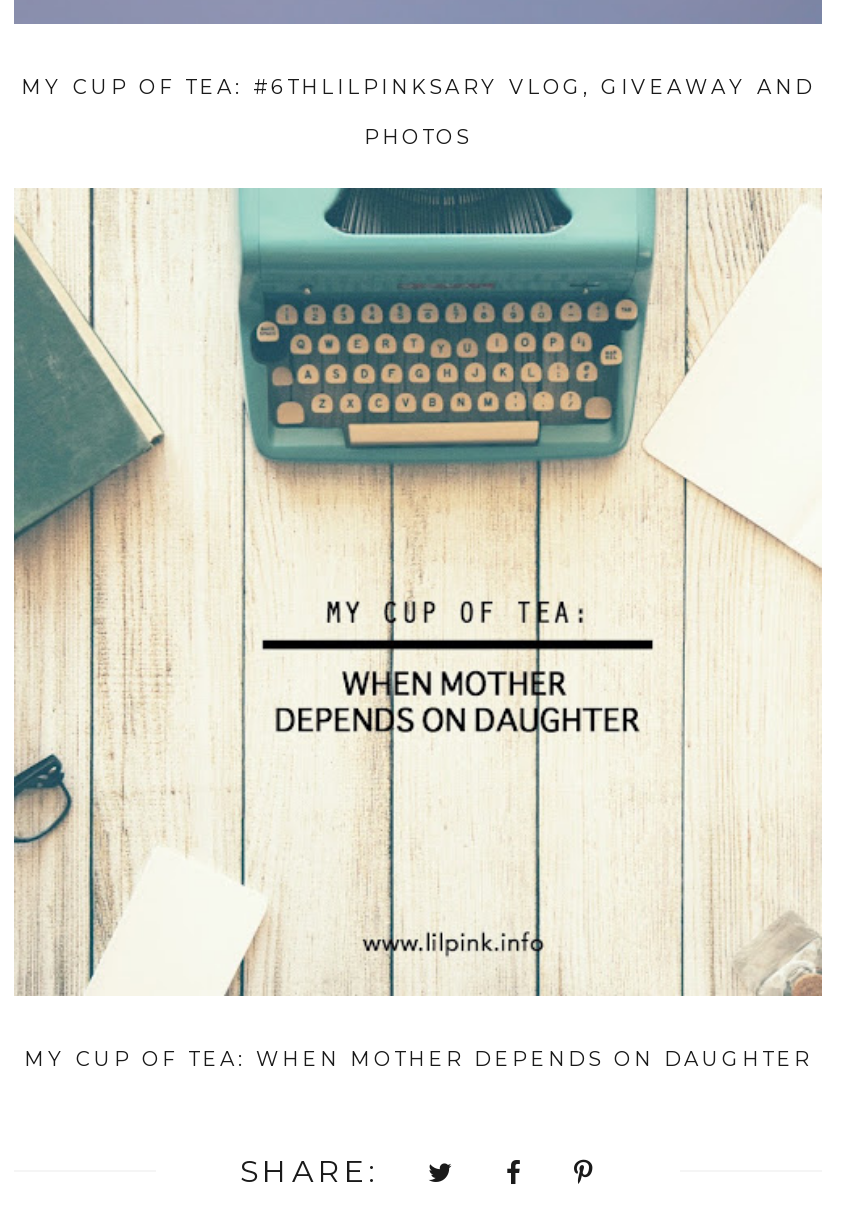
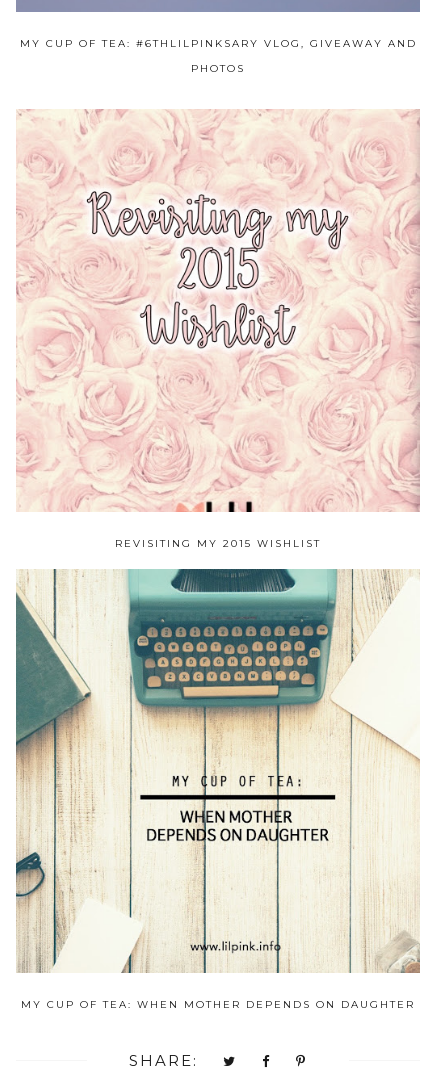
+ [image]
+ REVISITING MY 2015 WISHLIST
